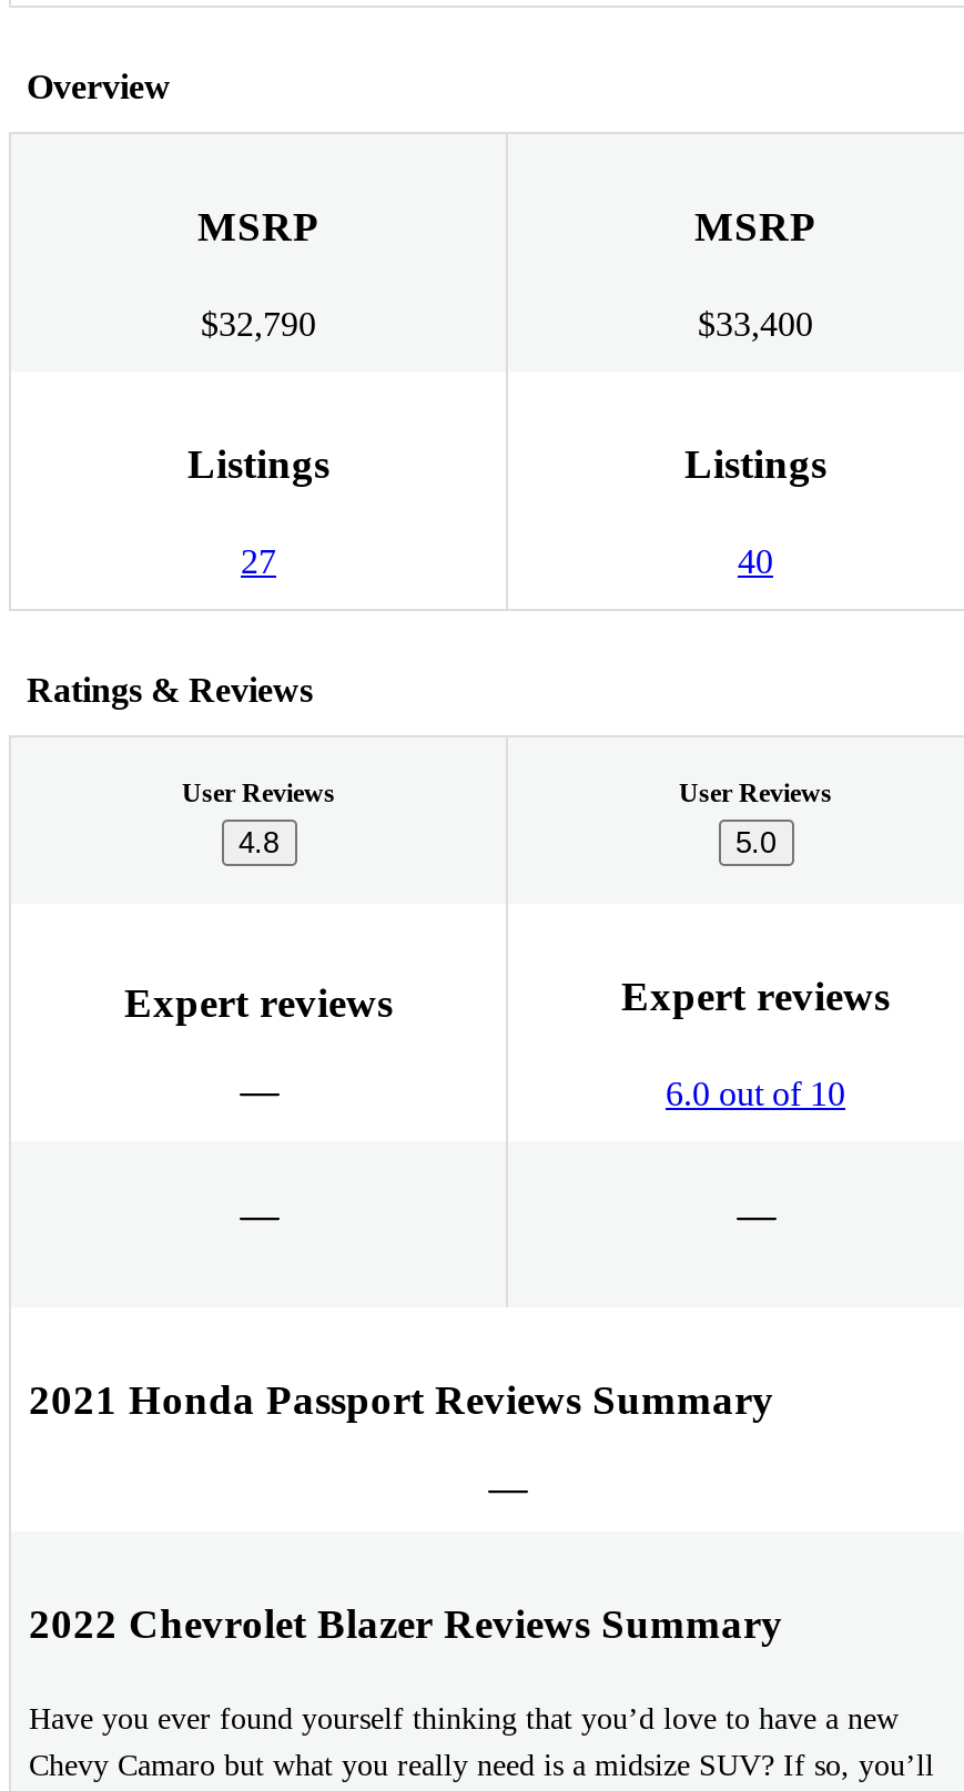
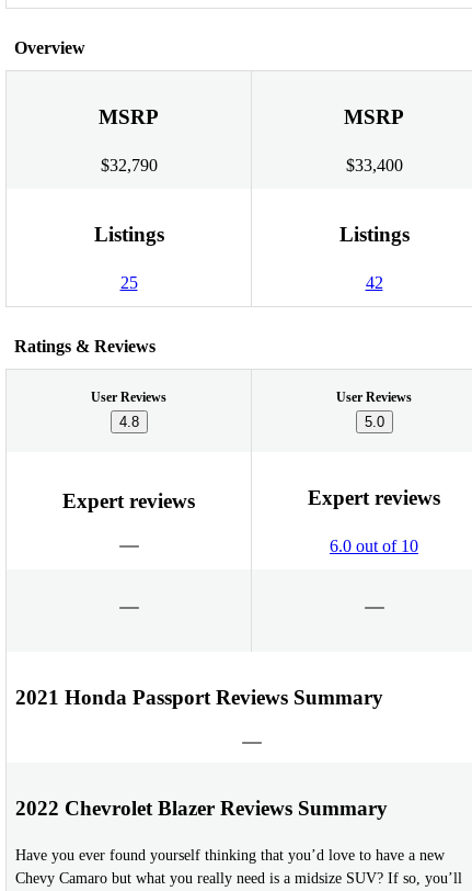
- 27
+ 25

- 40
+ 42
